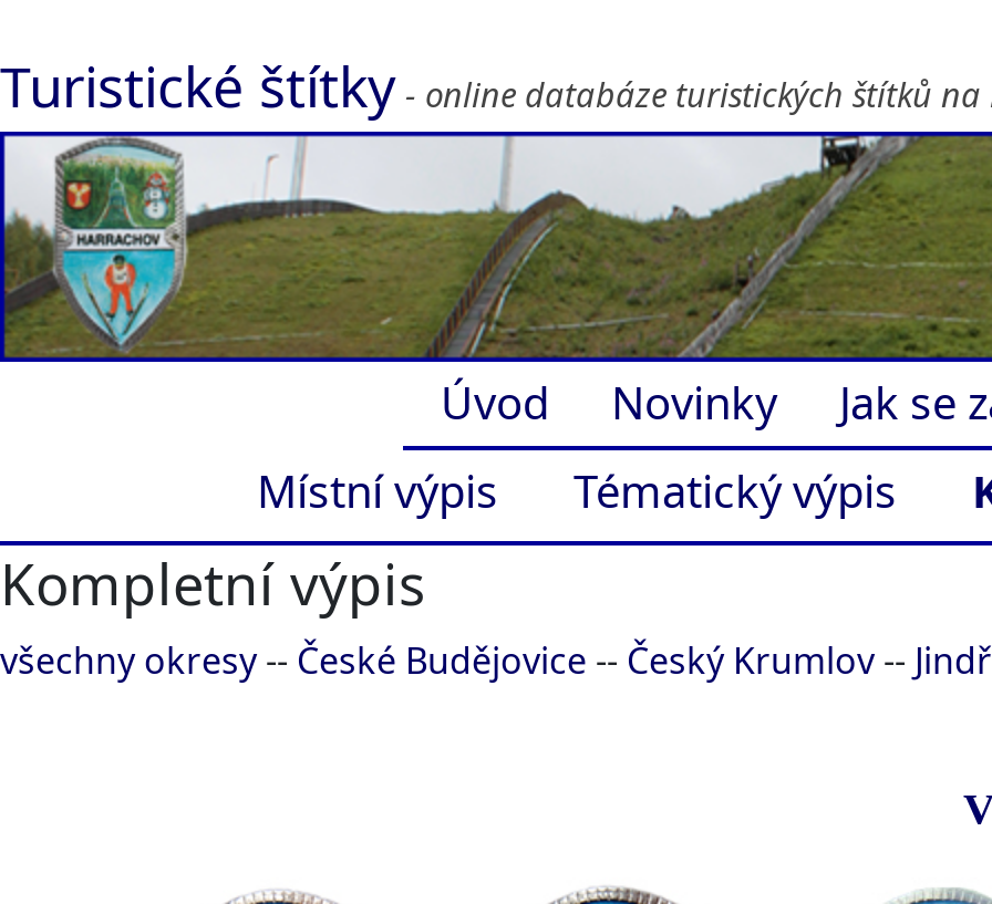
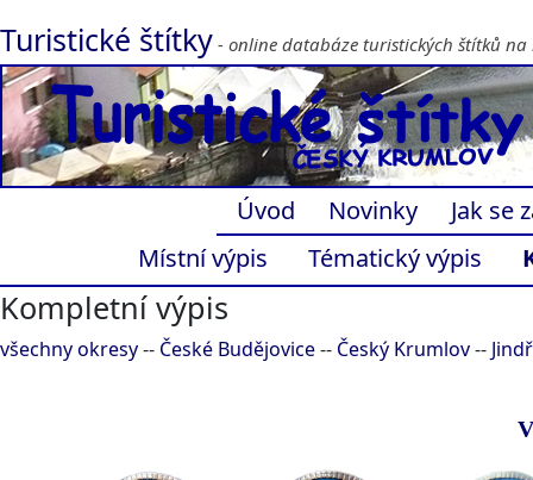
- [image]
+ [image]
